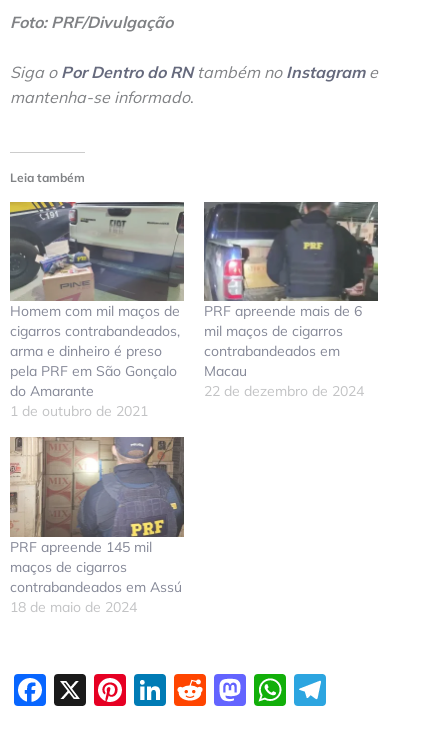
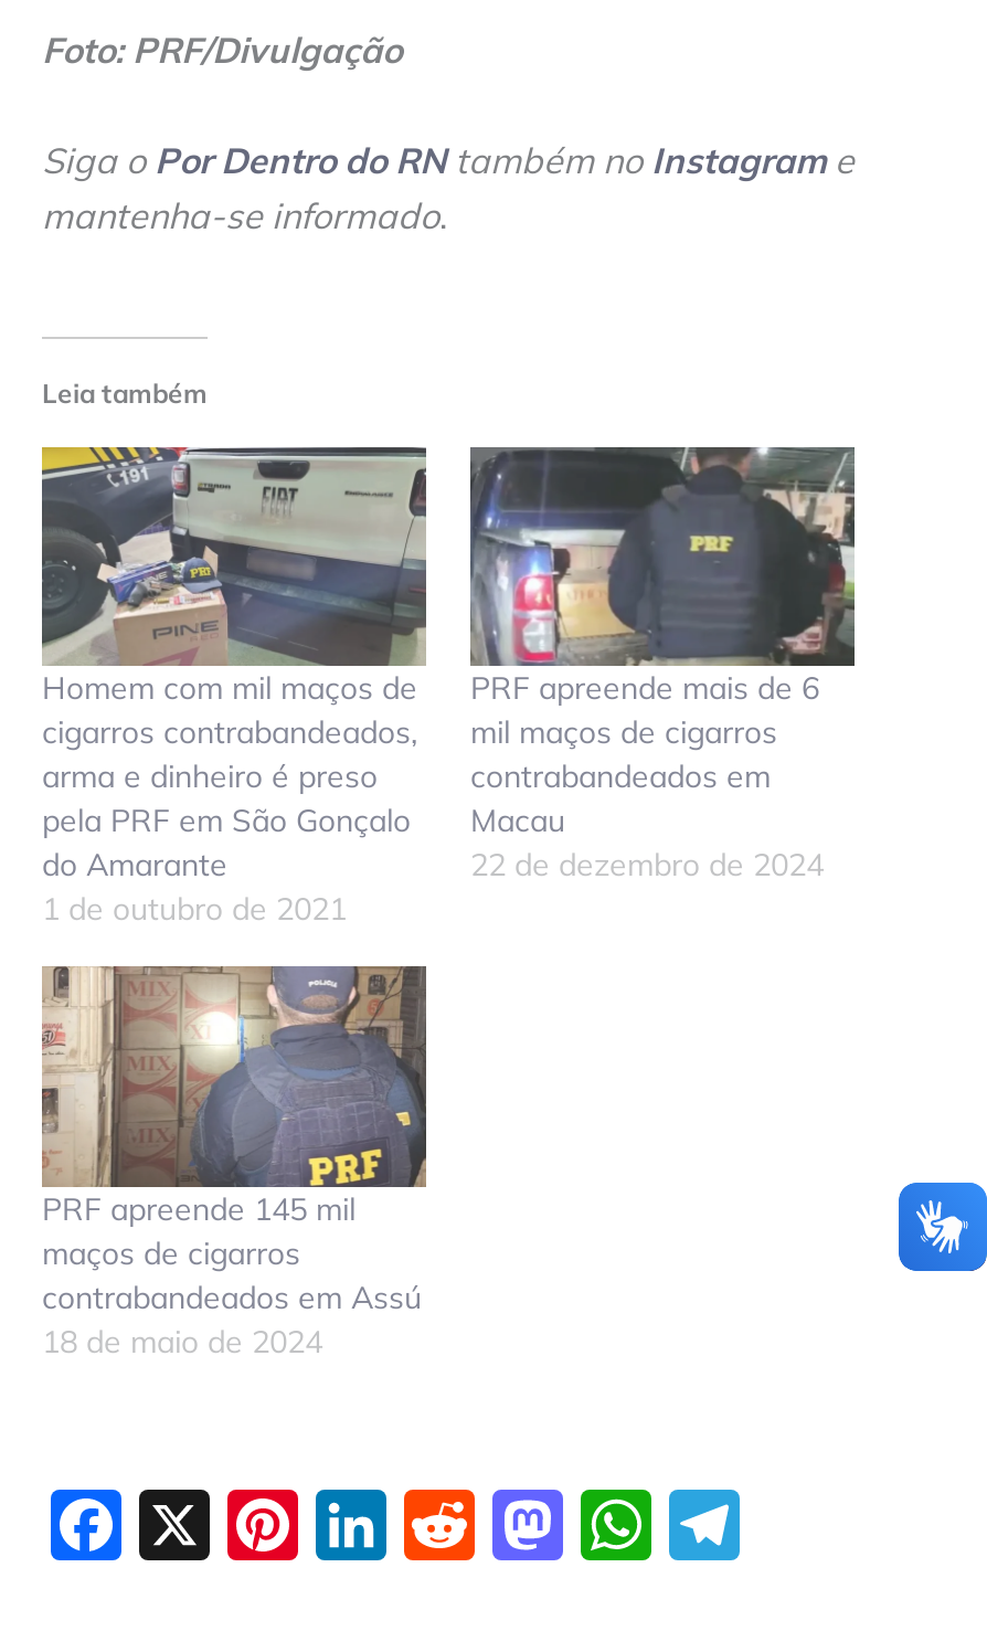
+ [image]
